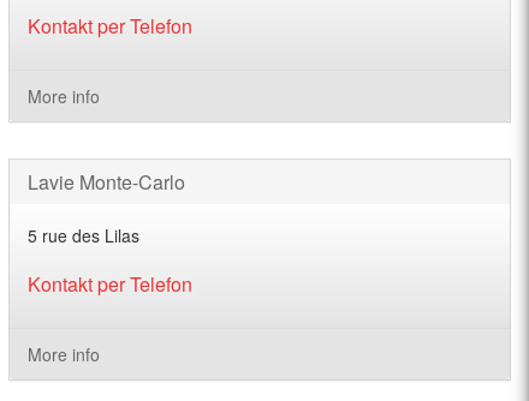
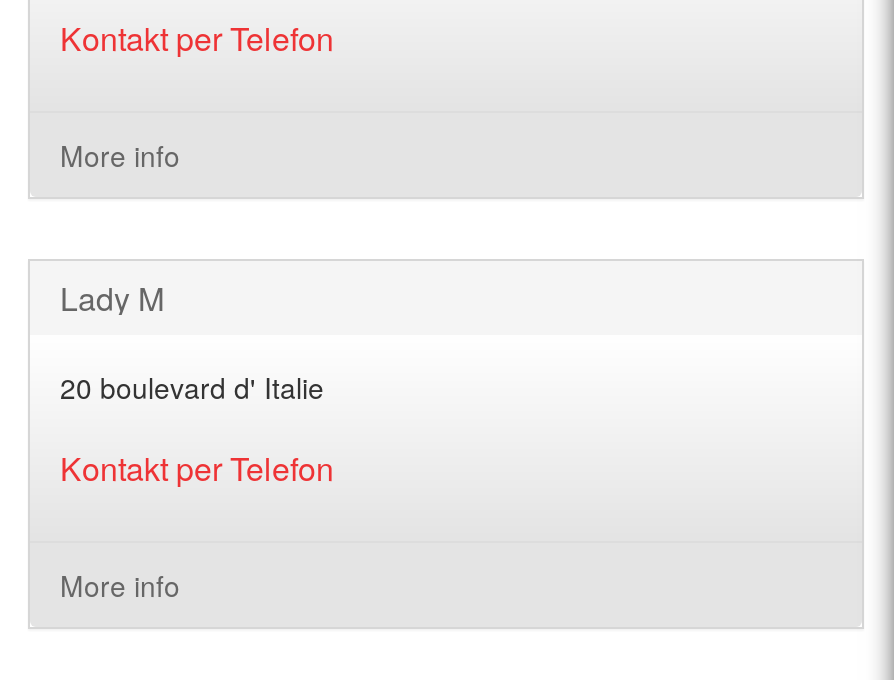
- Lavie Monte-Carlo
+ Lady M

- 5 rue des Lilas
+ 20 boulevard d' Italie
